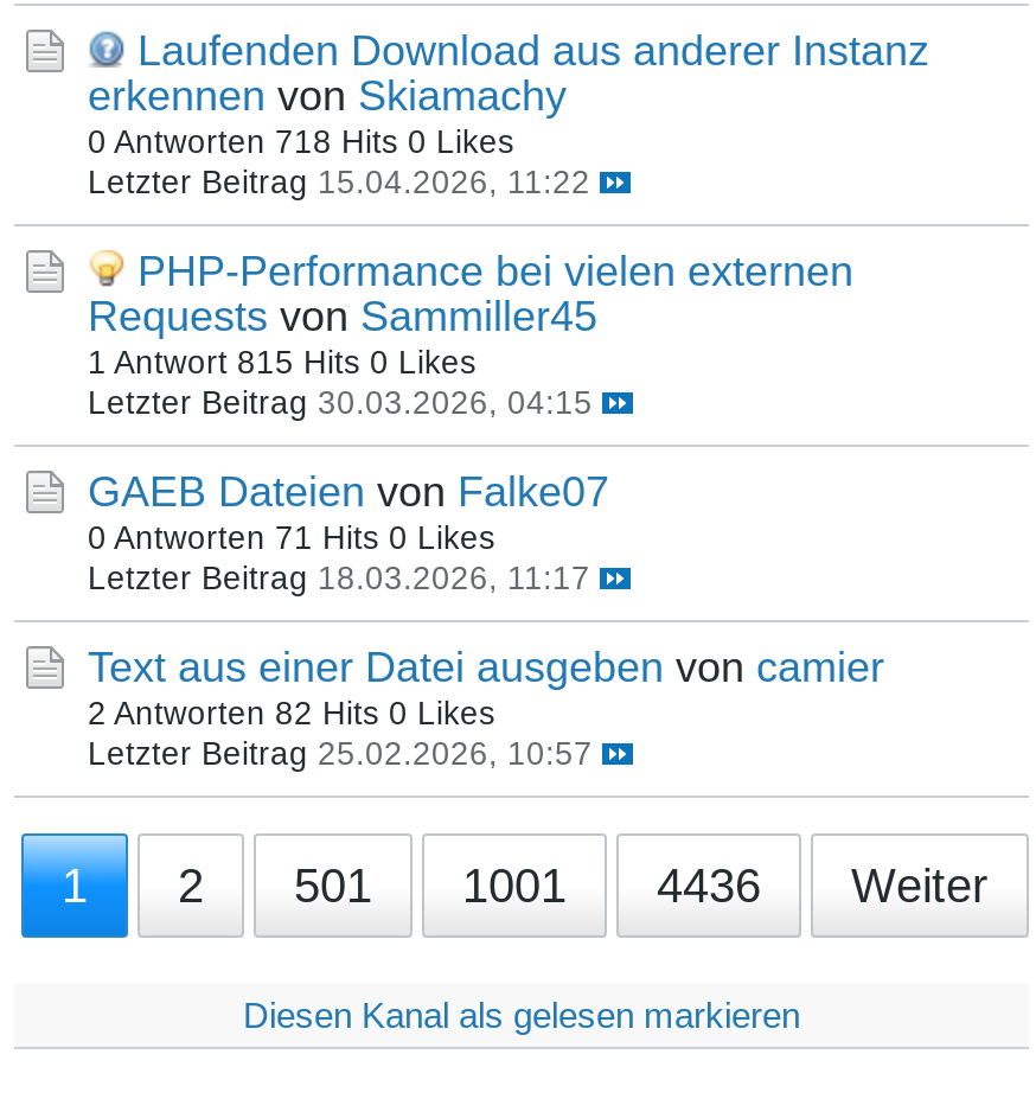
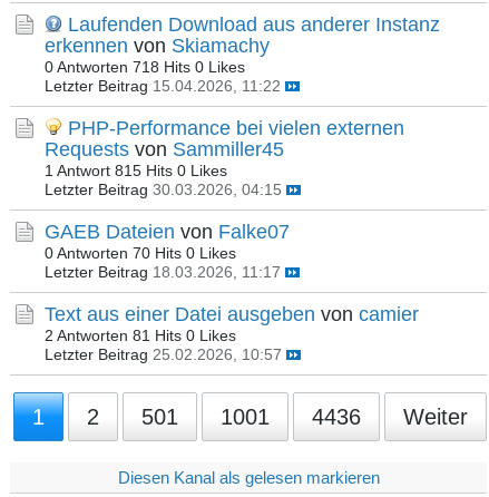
- 0 Antworten 71 Hits 0 Likes
+ 0 Antworten 70 Hits 0 Likes

- 2 Antworten 82 Hits 0 Likes
+ 2 Antworten 81 Hits 0 Likes
